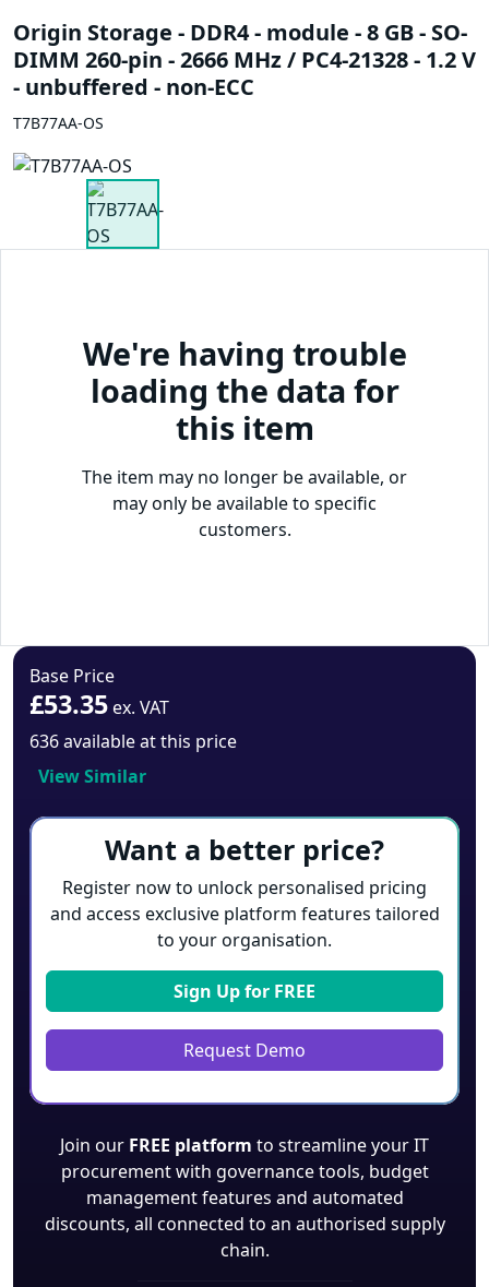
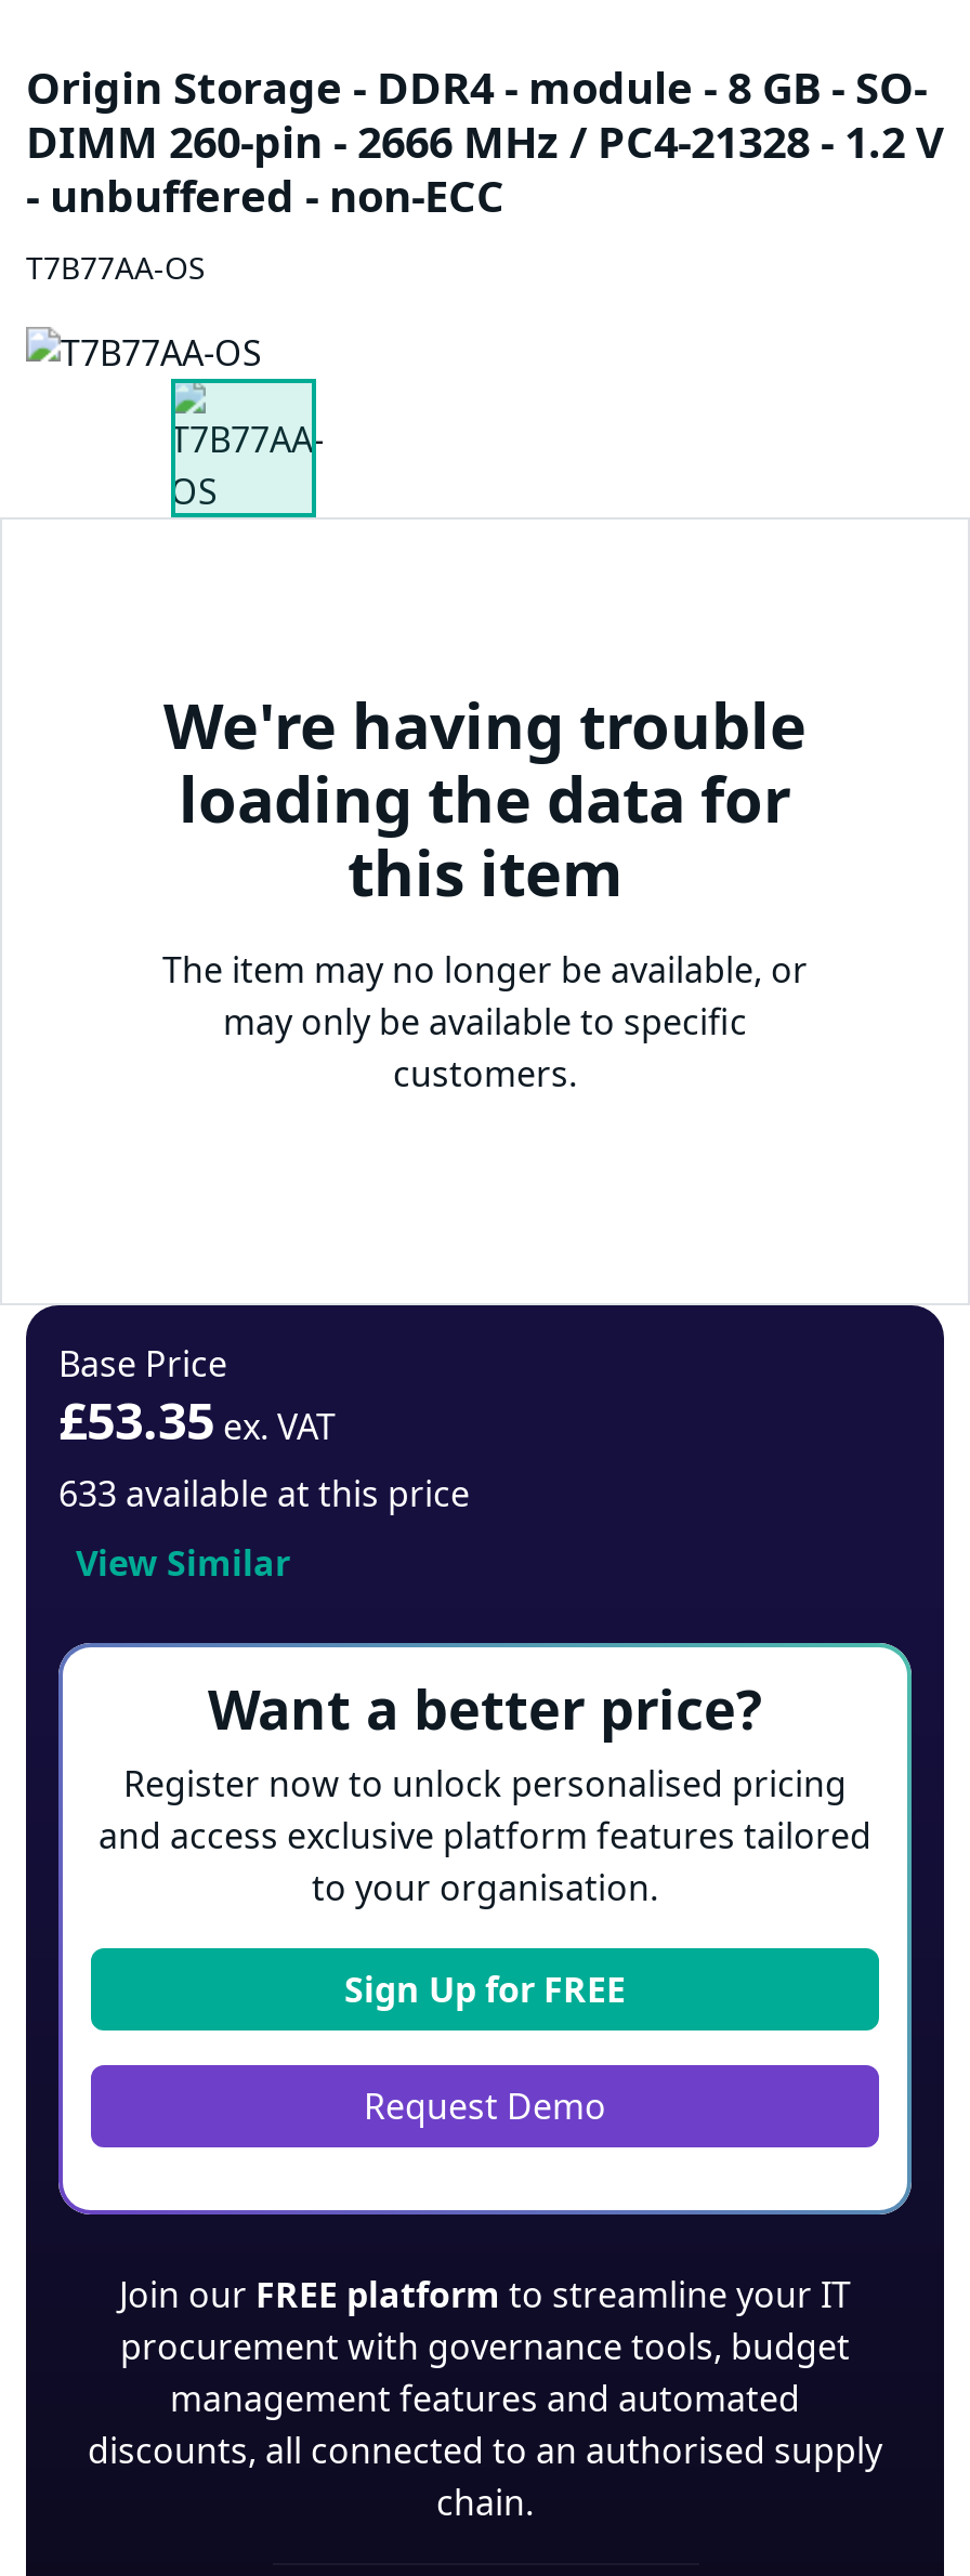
- 636 available at this price
+ 633 available at this price
